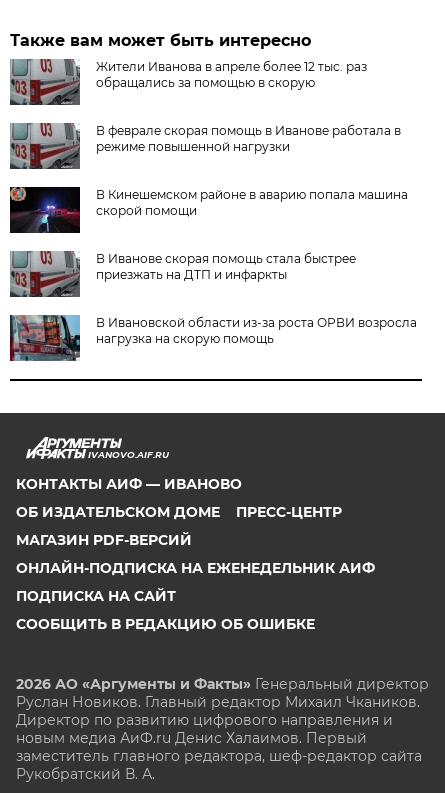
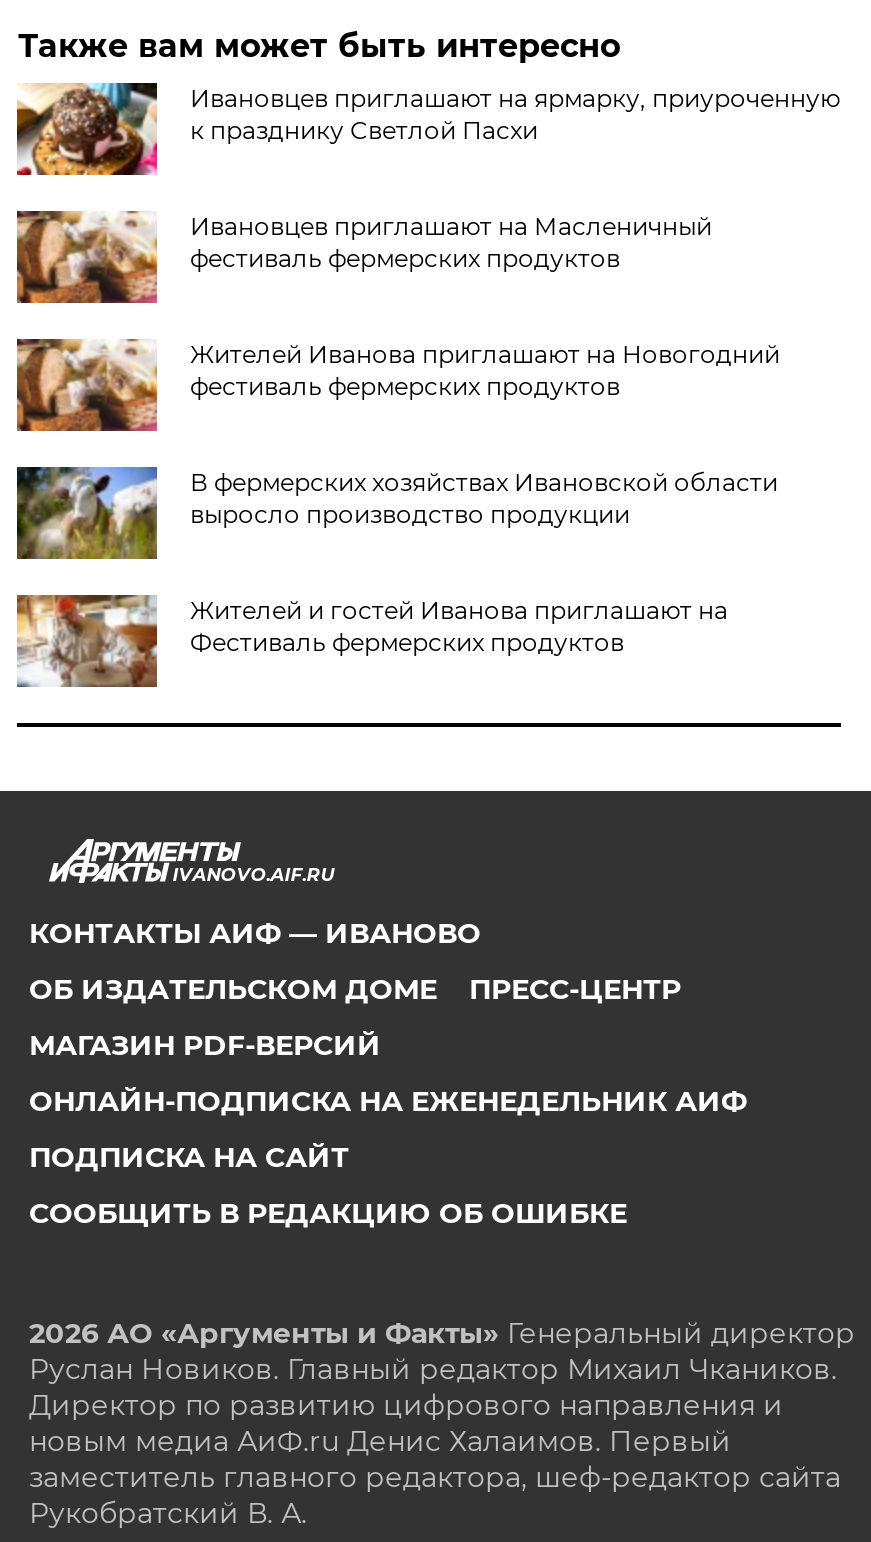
- [image]
- Жители Иванова в апреле более 12 тыс. раз
- обращались за помощью в скорую
+ [image]
+ Ивановцев приглашают на ярмарку, приуроченную
+ к празднику Светлой Пасхи

- [image]
- В феврале скорая помощь в Иванове работала в
- режиме повышенной нагрузки
+ [image]
+ Ивановцев приглашают на Масленичный
+ фестиваль фермерских продуктов

- [image]
- В Кинешемском районе в аварию попала машина
- скорой помощи
+ [image]
+ Жителей Иванова приглашают на Новогодний
+ фестиваль фермерских продуктов

- [image]
- В Иванове скорая помощь стала быстрее
- приезжать на ДТП и инфаркты
+ [image]
+ В фермерских хозяйствах Ивановской области
+ выросло производство продукции

- [image]
- В Ивановской области из-за роста ОРВИ возросла
- нагрузка на скорую помощь
+ [image]
+ Жителей и гостей Иванова приглашают на
+ Фестиваль фермерских продуктов
